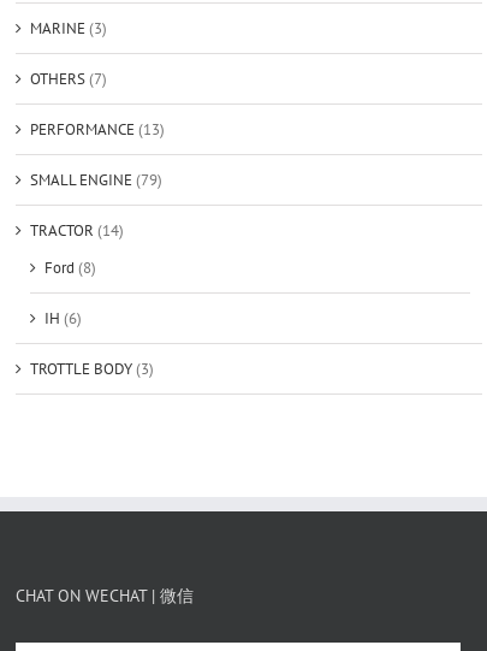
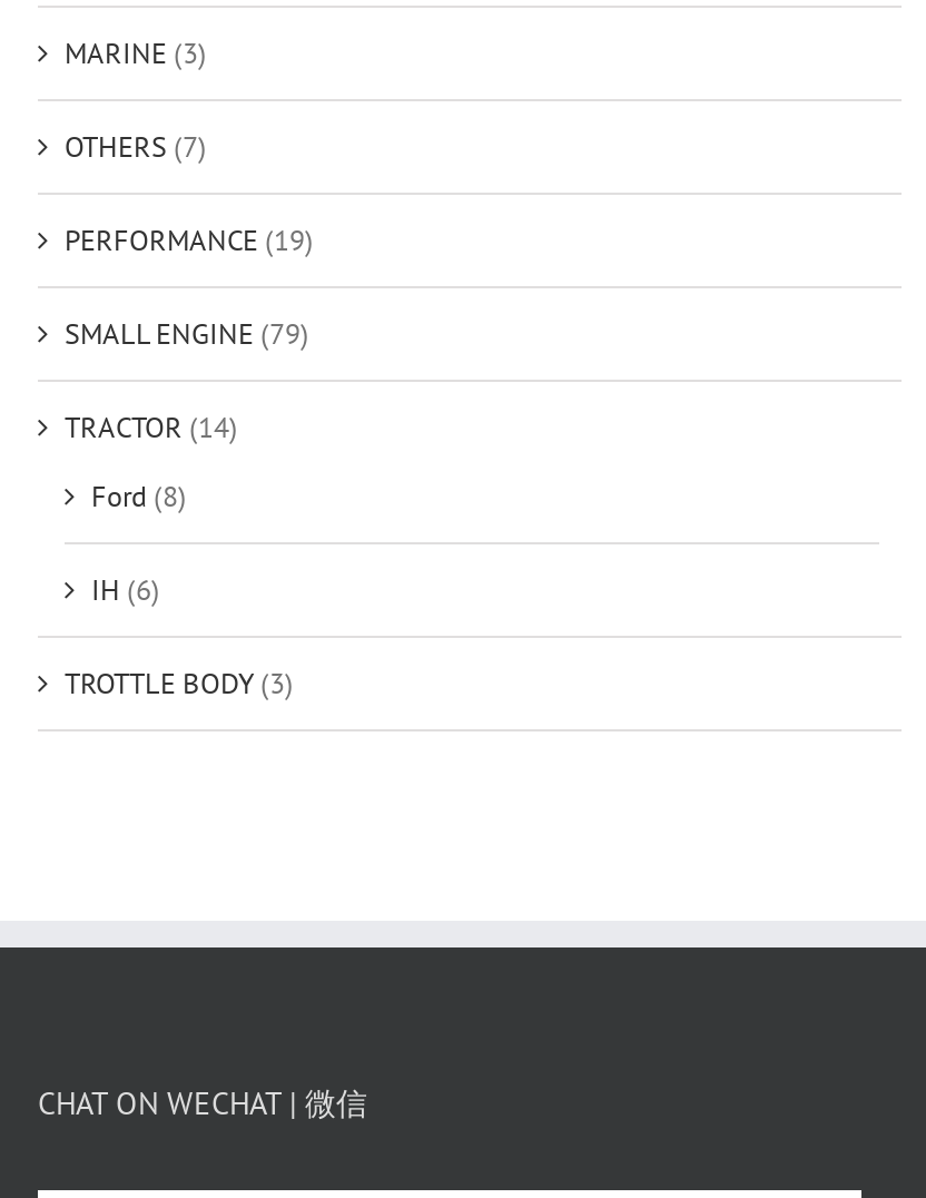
- PERFORMANCE (13)
+ PERFORMANCE (19)
